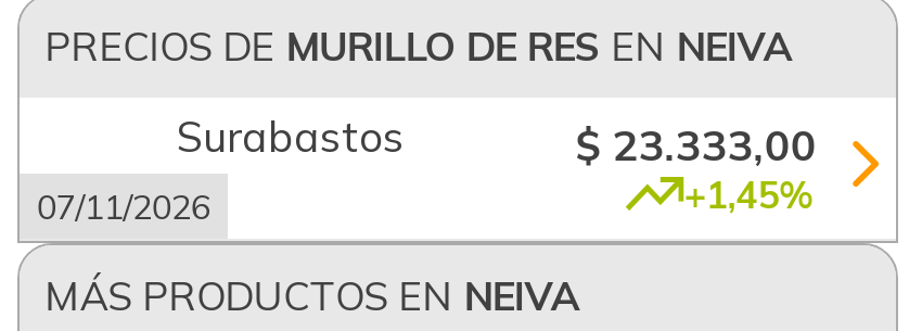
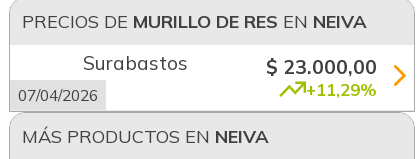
- $ 23.333,00
+ $ 23.000,00

- 07/11/2026
+ 07/04/2026

- +1,45%
+ +11,29%
